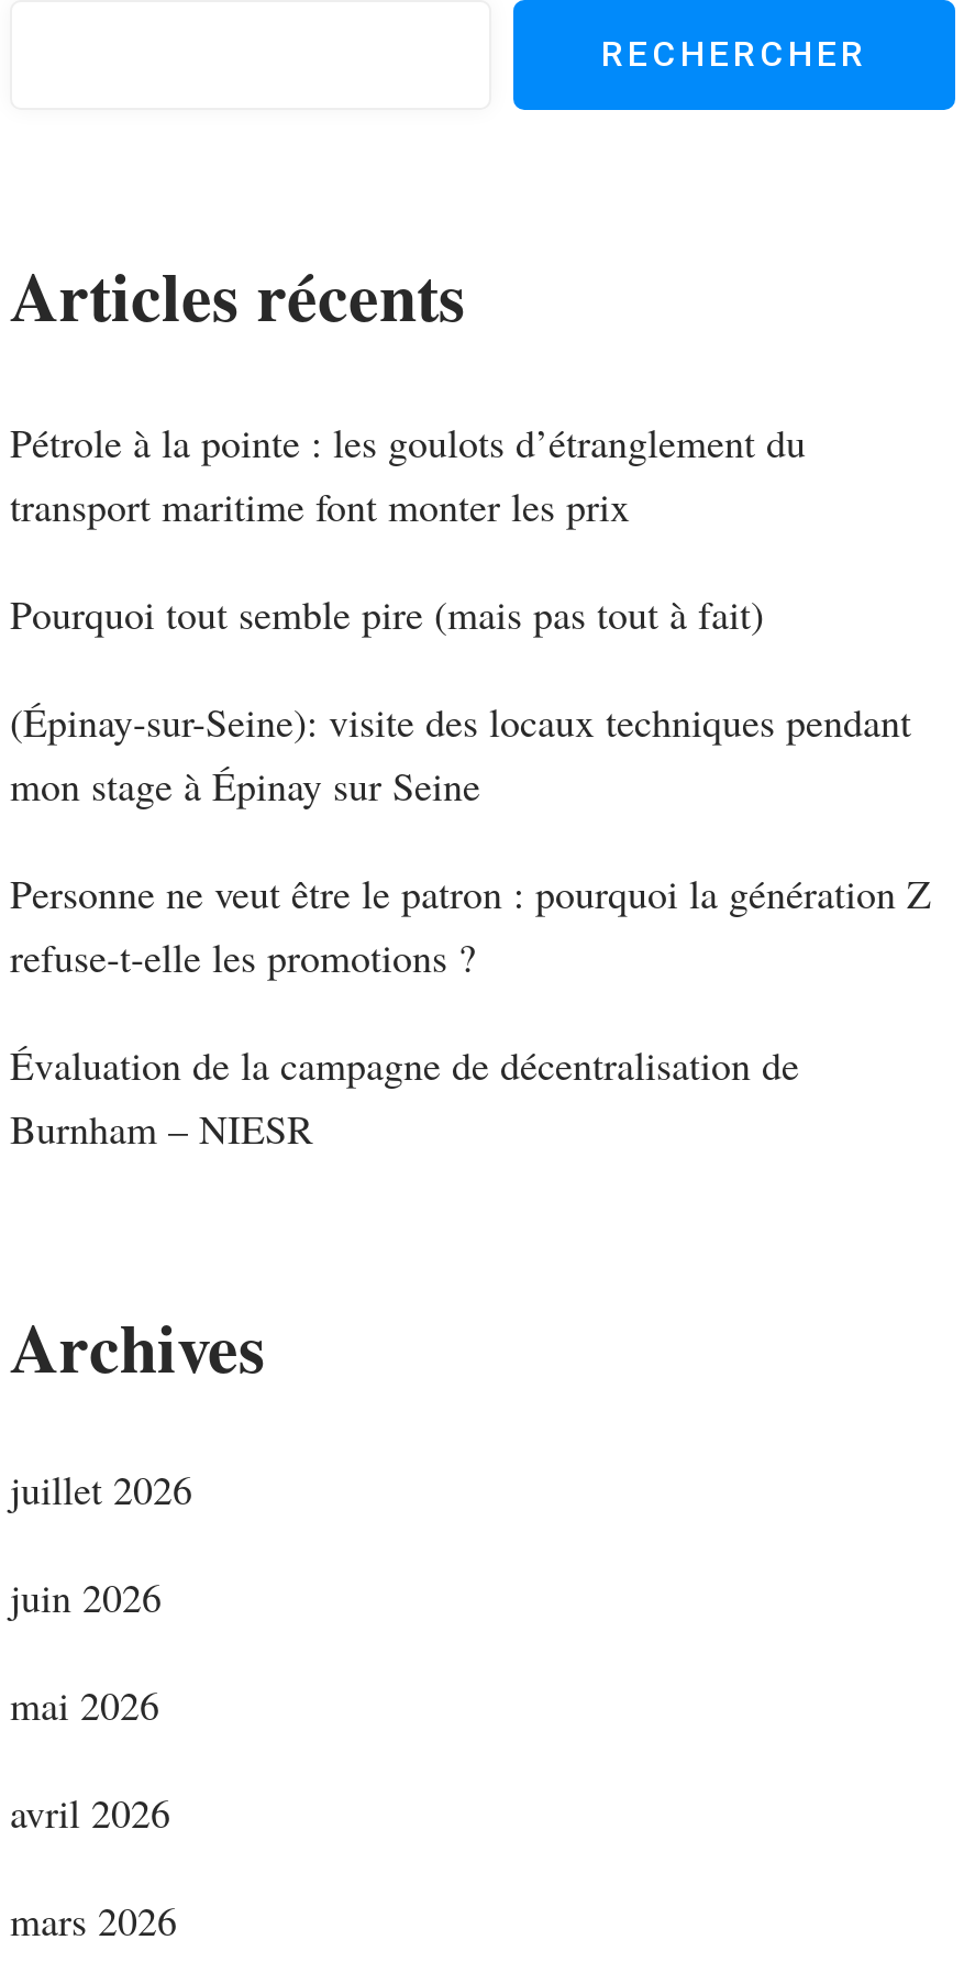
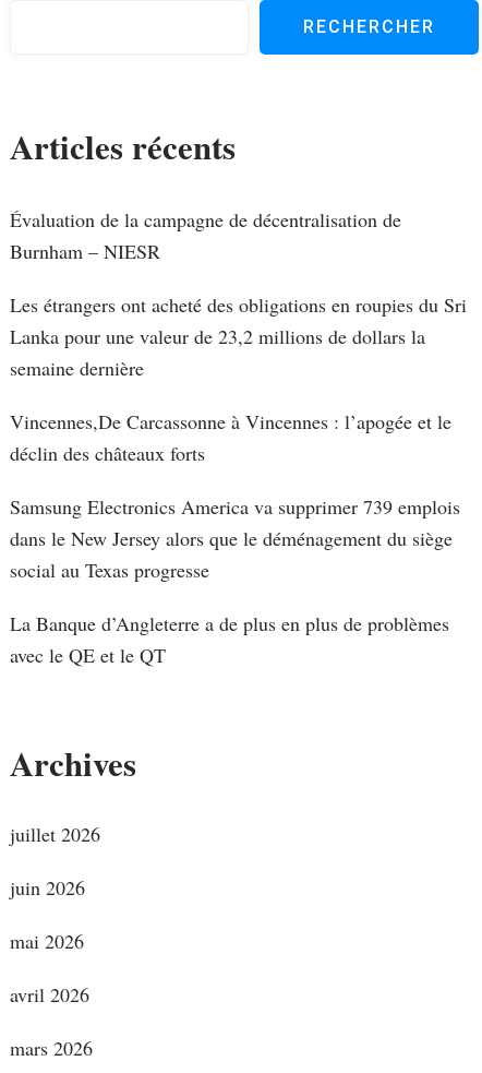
- Pétrole à la pointe : les goulots d’étranglement du
- transport maritime font monter les prix
- Pourquoi tout semble pire (mais pas tout à fait)
- (Épinay-sur-Seine): visite des locaux techniques pendant
- mon stage à Épinay sur Seine
- Personne ne veut être le patron : pourquoi la génération Z
- refuse-t-elle les promotions ?

moved up: Évaluation de la campagne de décentralisation de | Burnham – NIESR

+ Les étrangers ont acheté des obligations en roupies du Sri
+ Lanka pour une valeur de 23,2 millions de dollars la
+ semaine dernière
+ Vincennes,De Carcassonne à Vincennes : l’apogée et le
+ déclin des châteaux forts
+ Samsung Electronics America va supprimer 739 emplois
+ dans le New Jersey alors que le déménagement du siège
+ social au Texas progresse
+ La Banque d’Angleterre a de plus en plus de problèmes
+ avec le QE et le QT
